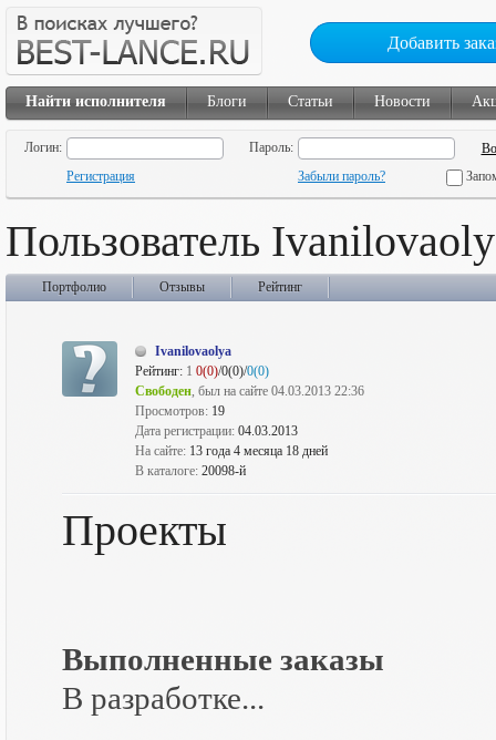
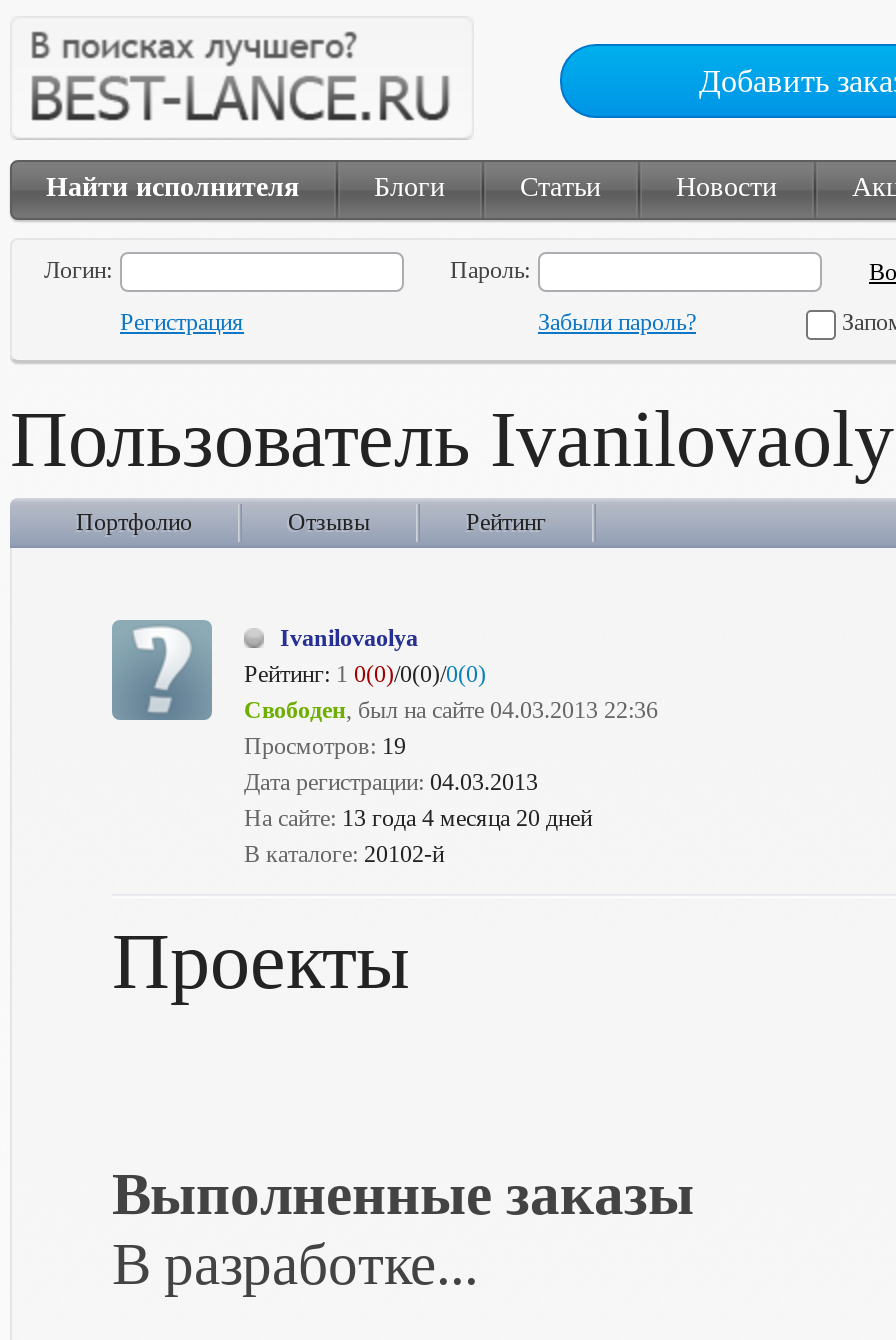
- На сайте: 13 года 4 месяца 18 дней
+ На сайте: 13 года 4 месяца 20 дней

- В каталоге: 20098-й
+ В каталоге: 20102-й
